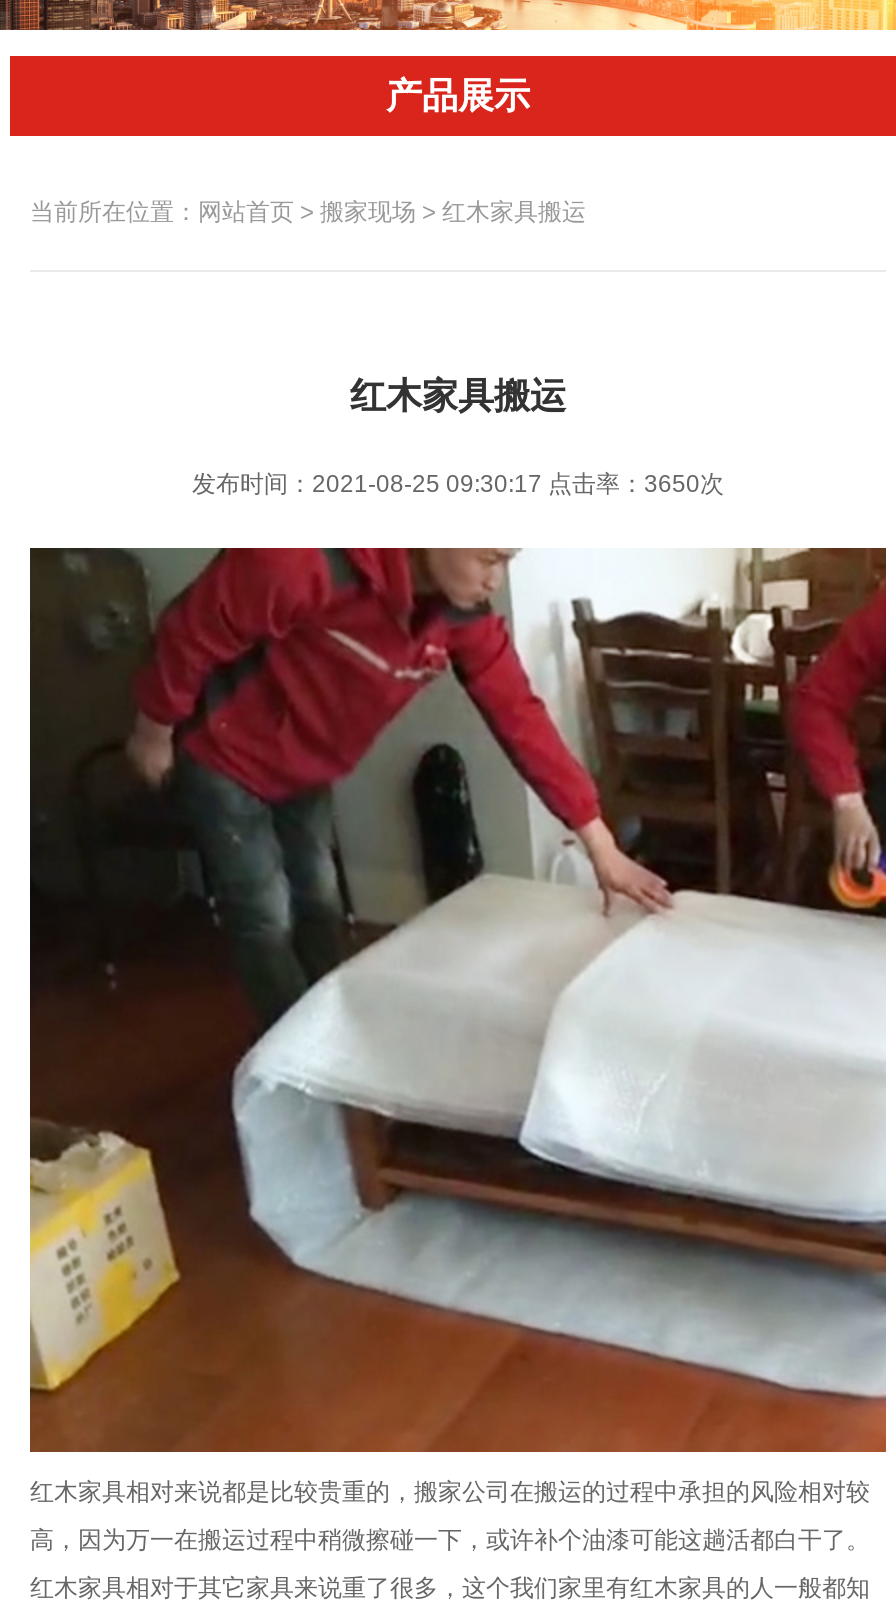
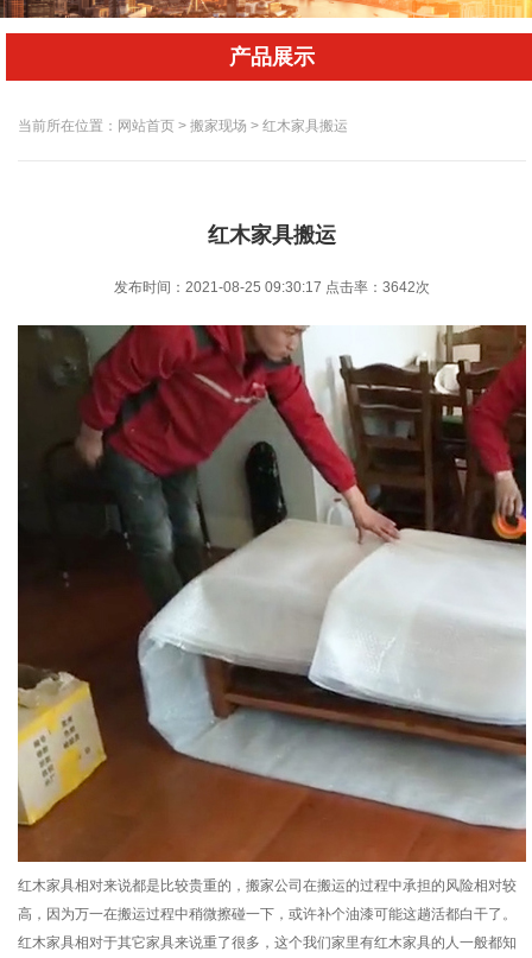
- 发布时间：2021-08-25 09:30:17点击率：3650次
+ 发布时间：2021-08-25 09:30:17点击率：3642次
